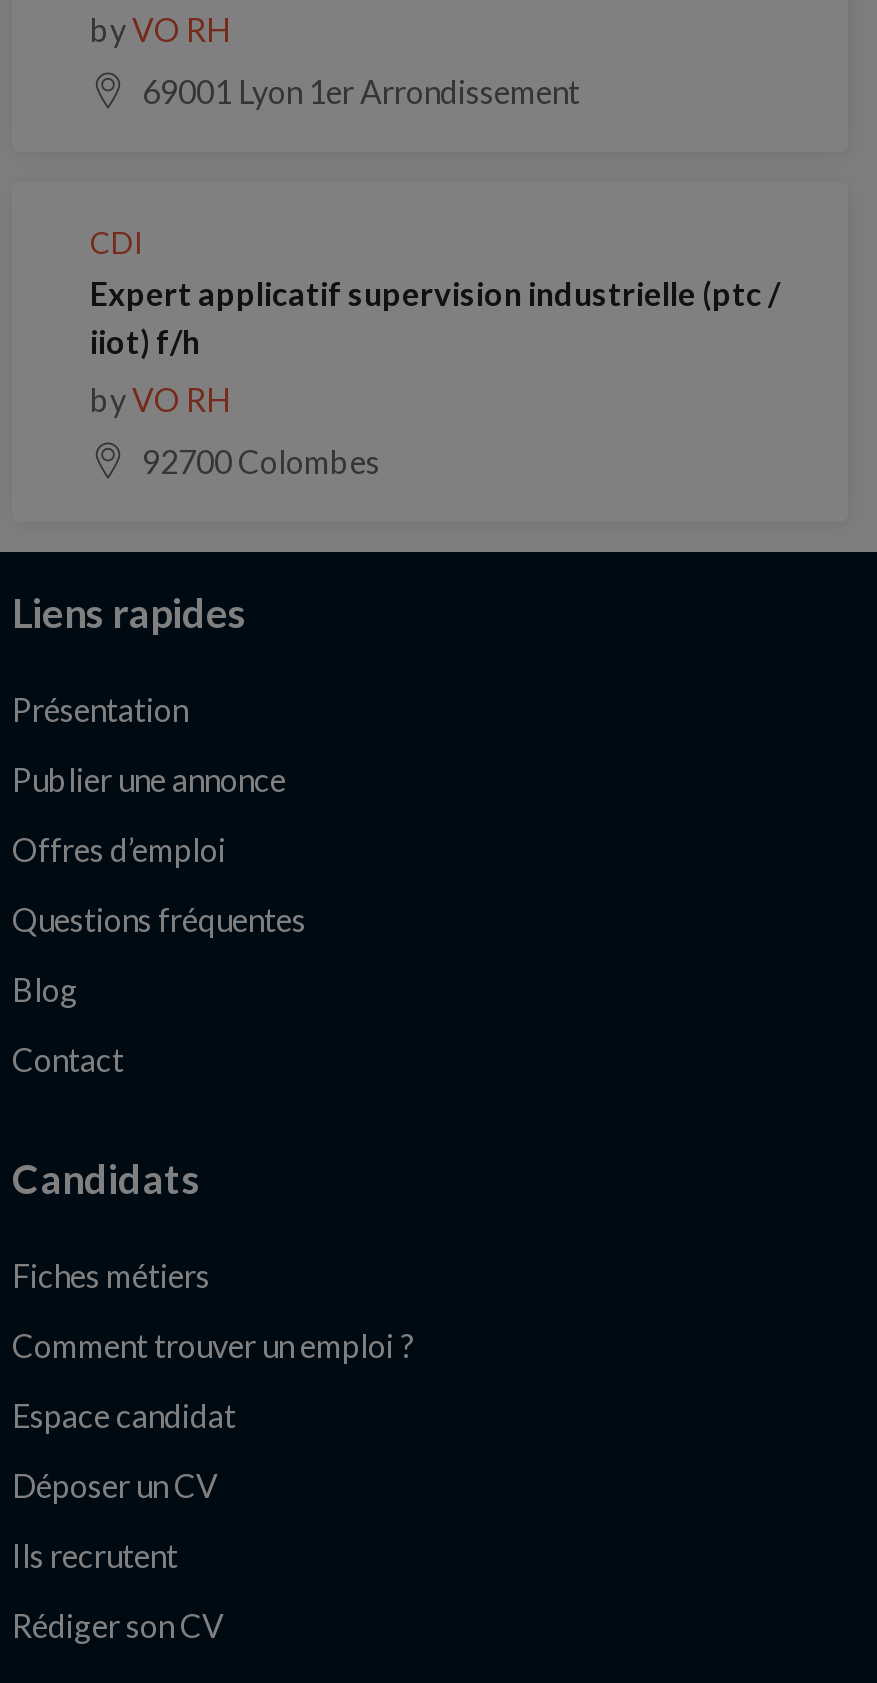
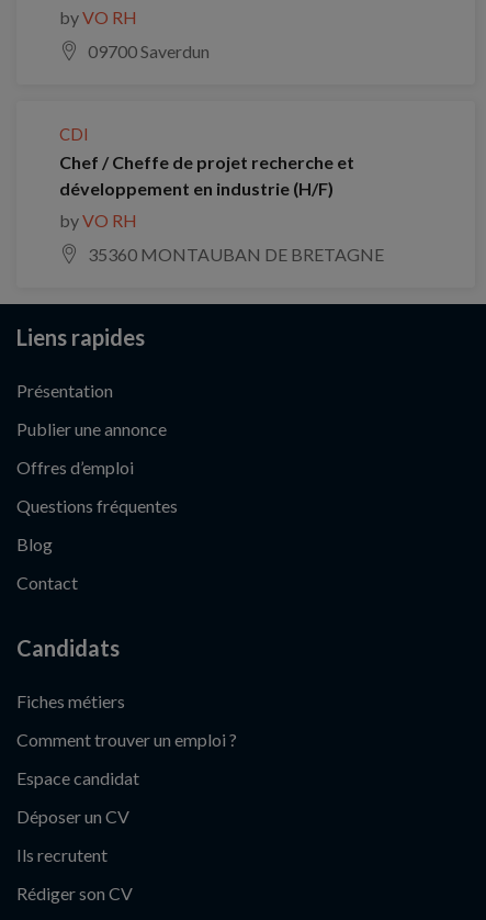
- 69001 Lyon 1er Arrondissement
+ 09700 Saverdun

- Expert applicatif supervision industrielle (ptc /
- iiot) f/h
+ Chef / Cheffe de projet recherche et
+ développement en industrie (H/F)

- 92700 Colombes
+ 35360 MONTAUBAN DE BRETAGNE
